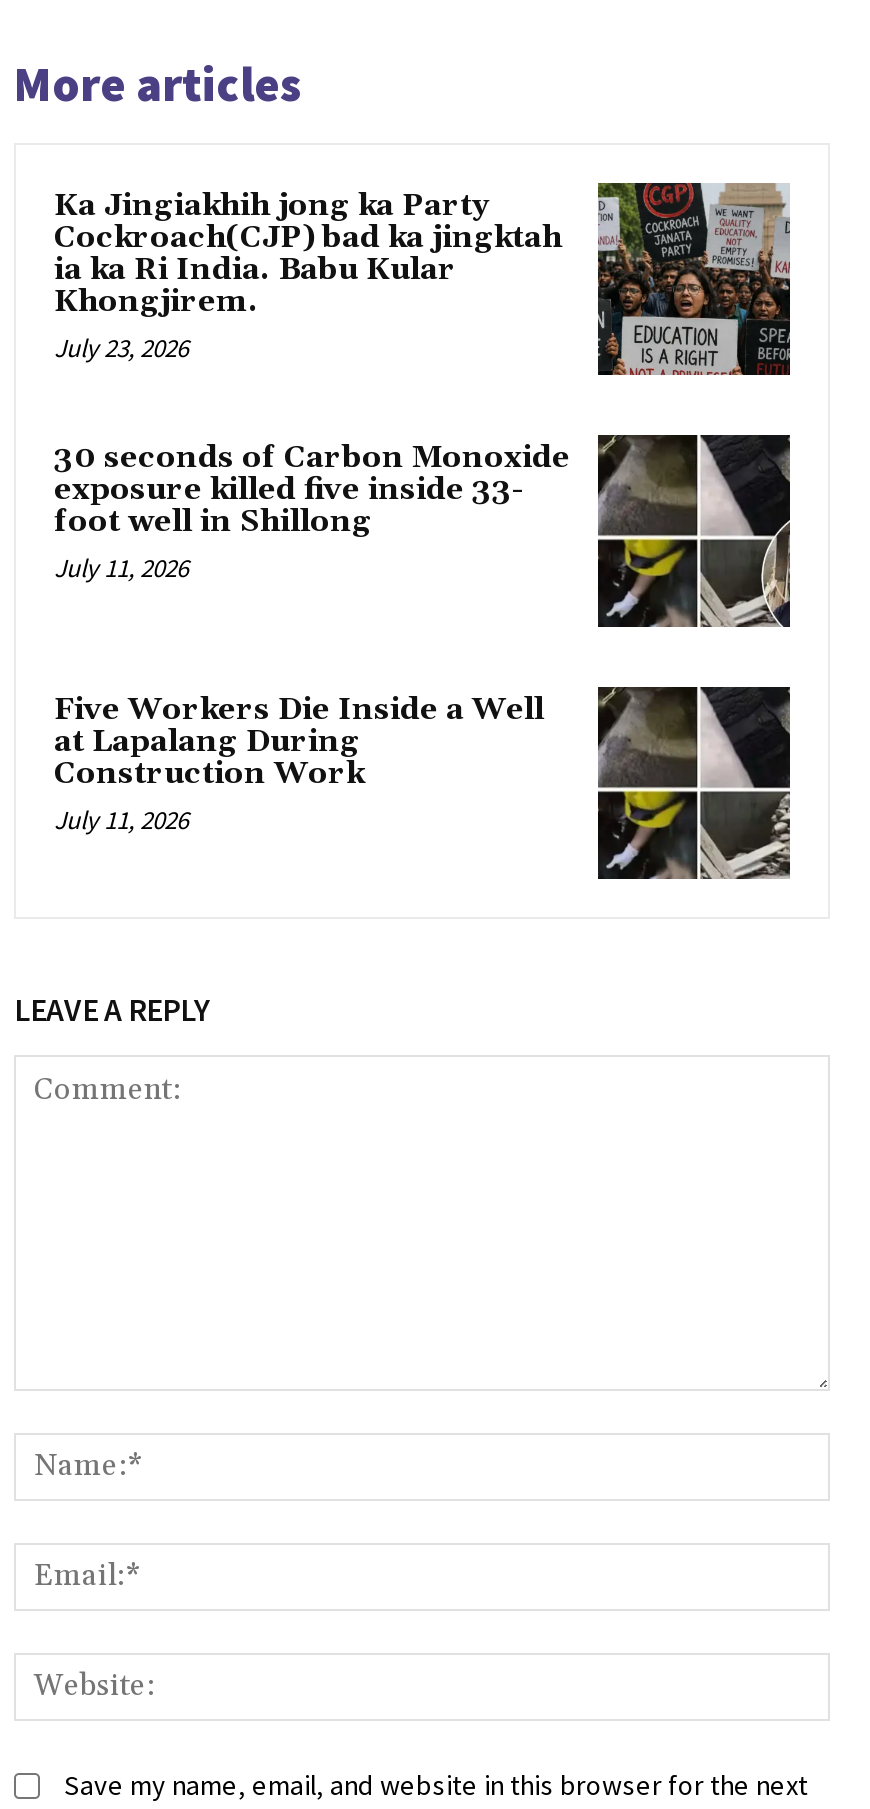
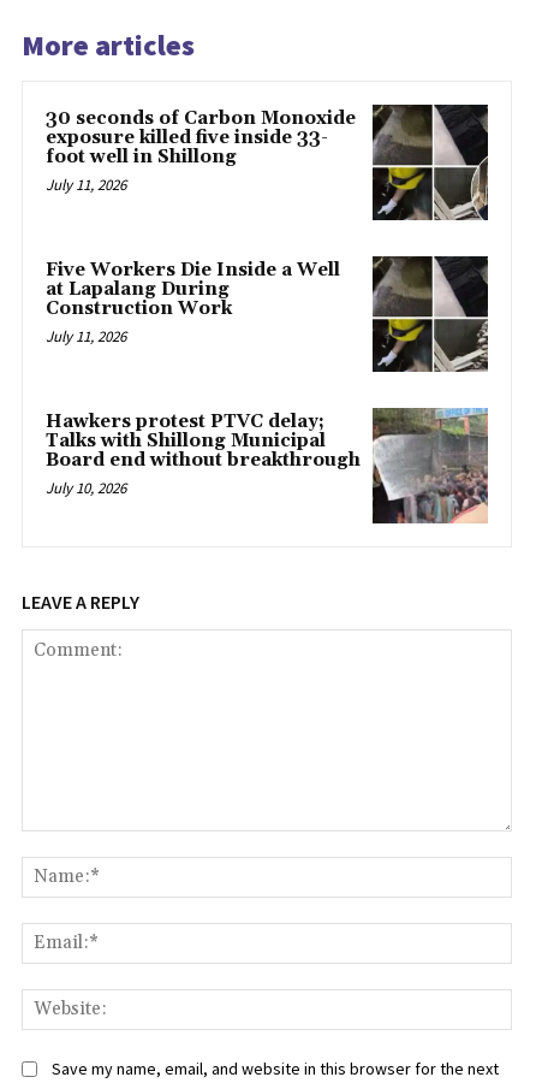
- [image]
- Ka Jingiakhih jong ka Party
- Cockroach(CJP) bad ka jingktah
- ia ka Ri India. Babu Kular
- Khongjirem.
- July 23, 2026

moved up: [image] | 30 seconds of Carbon Monoxide | exposure killed five inside 33- | ... | Construction Work | July 11, 2026

+ [image]
+ Hawkers protest PTVC delay;
+ Talks with Shillong Municipal
+ Board end without breakthrough
+ July 10, 2026
